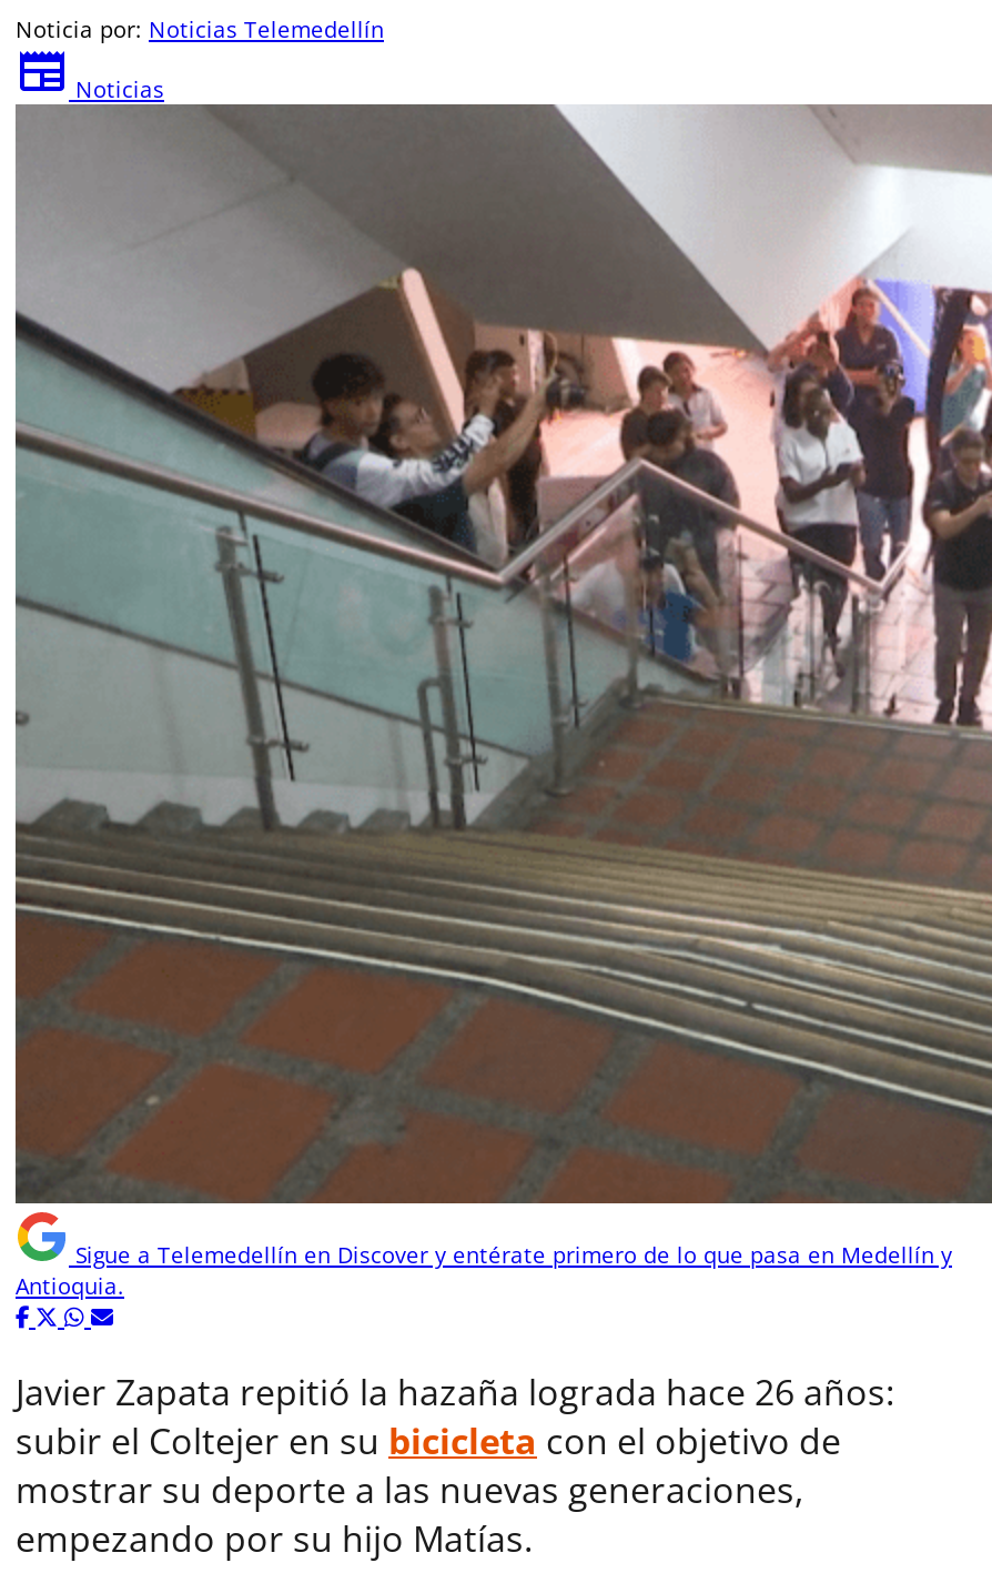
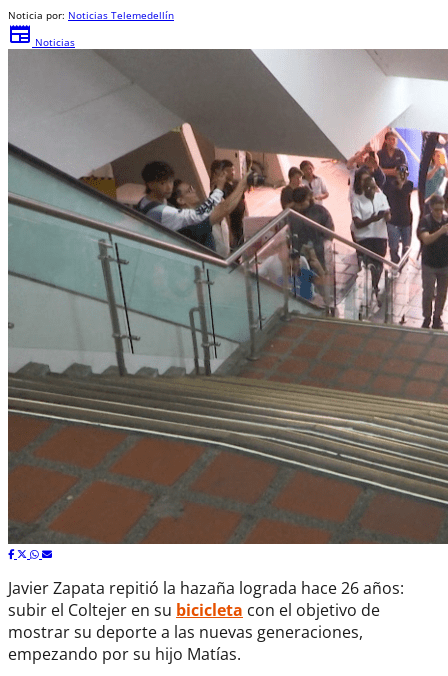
- Sigue a Telemedellín en Discover y entérate primero de lo que pasa en Medellín y
- Antioquia.
